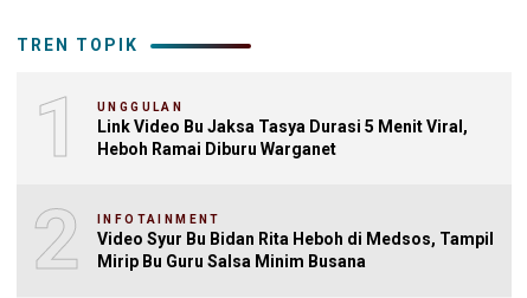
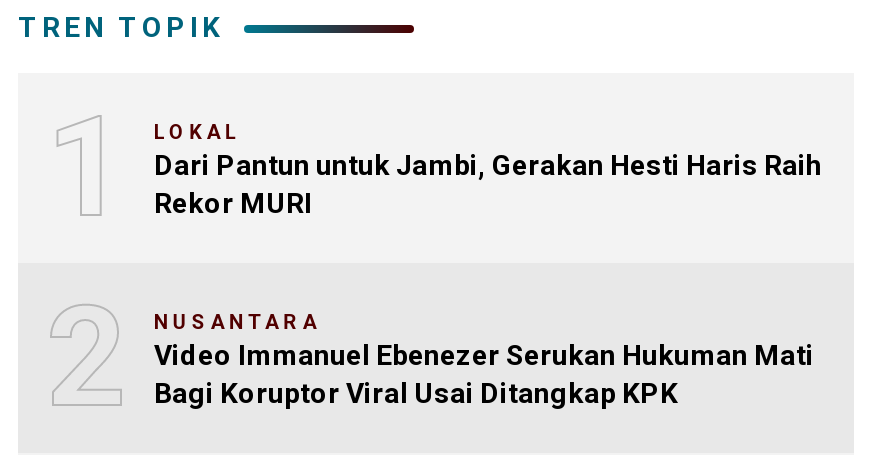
- UNGGULAN
- Link Video Bu Jaksa Tasya Durasi 5 Menit Viral,
- Heboh Ramai Diburu Warganet
+ LOKAL
+ Dari Pantun untuk Jambi, Gerakan Hesti Haris Raih
+ Rekor MURI

- INFOTAINMENT
- Video Syur Bu Bidan Rita Heboh di Medsos, Tampil
- Mirip Bu Guru Salsa Minim Busana
+ NUSANTARA
+ Video Immanuel Ebenezer Serukan Hukuman Mati
+ Bagi Koruptor Viral Usai Ditangkap KPK
